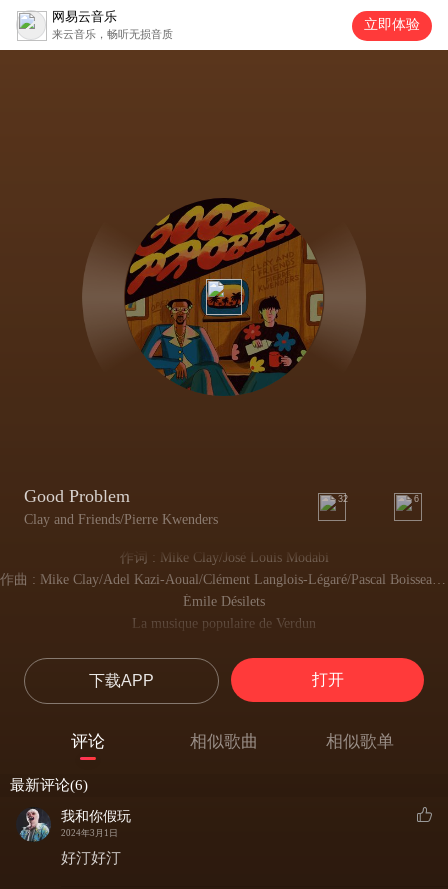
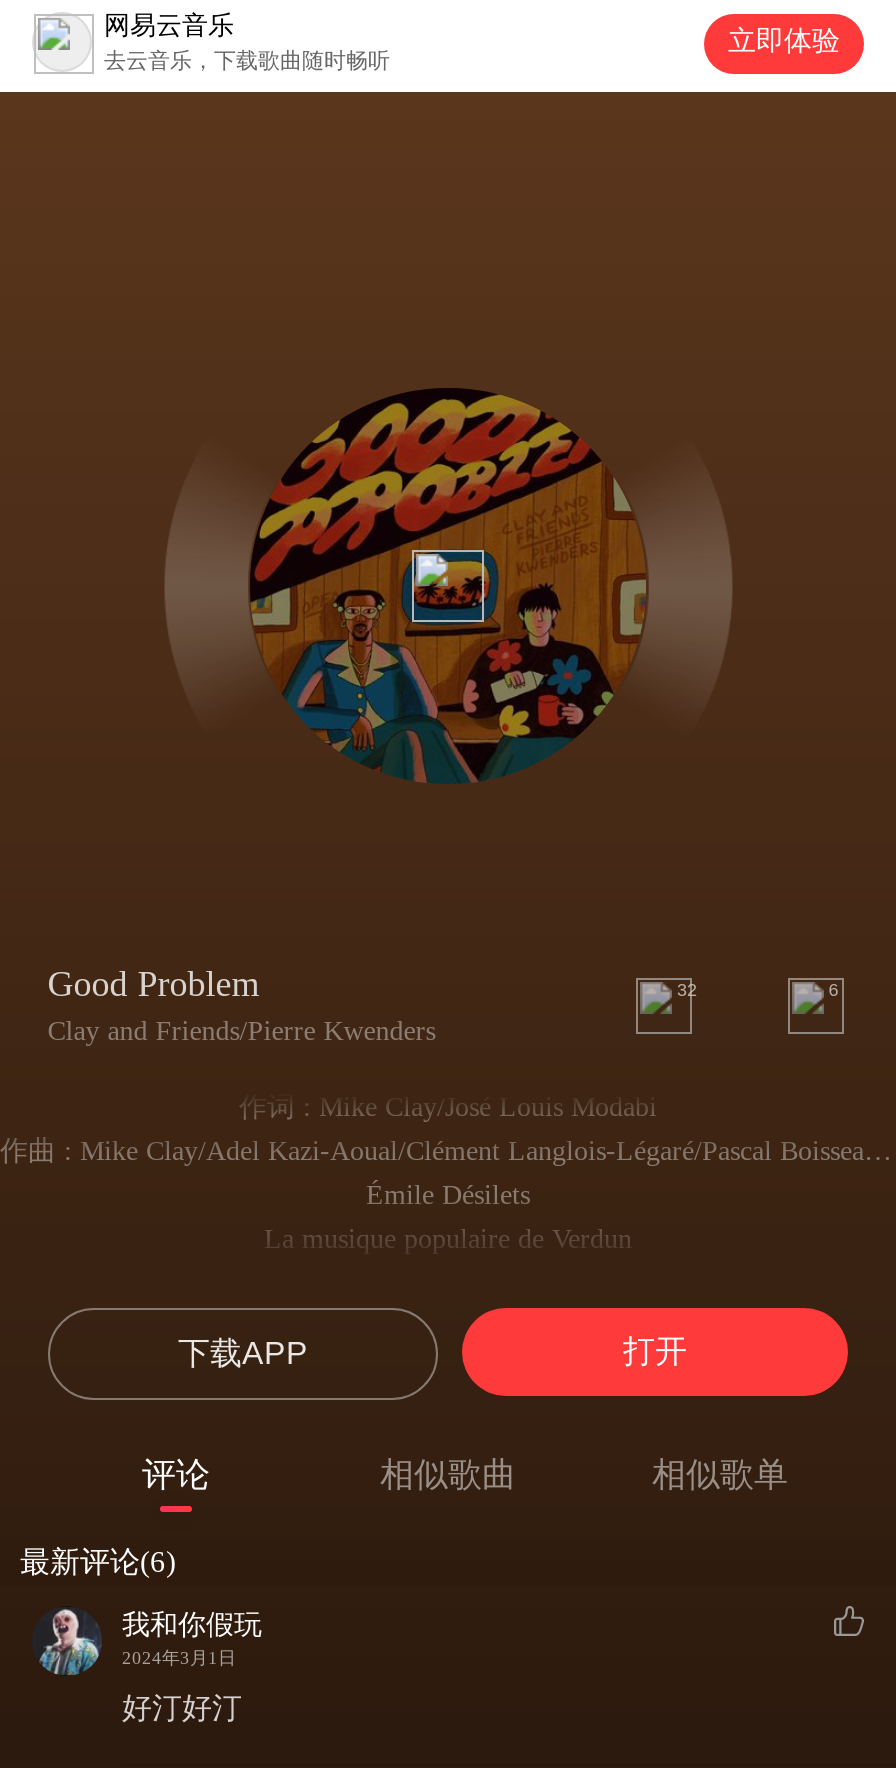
- 来云音乐，畅听无损音质
+ 去云音乐，下载歌曲随时畅听
